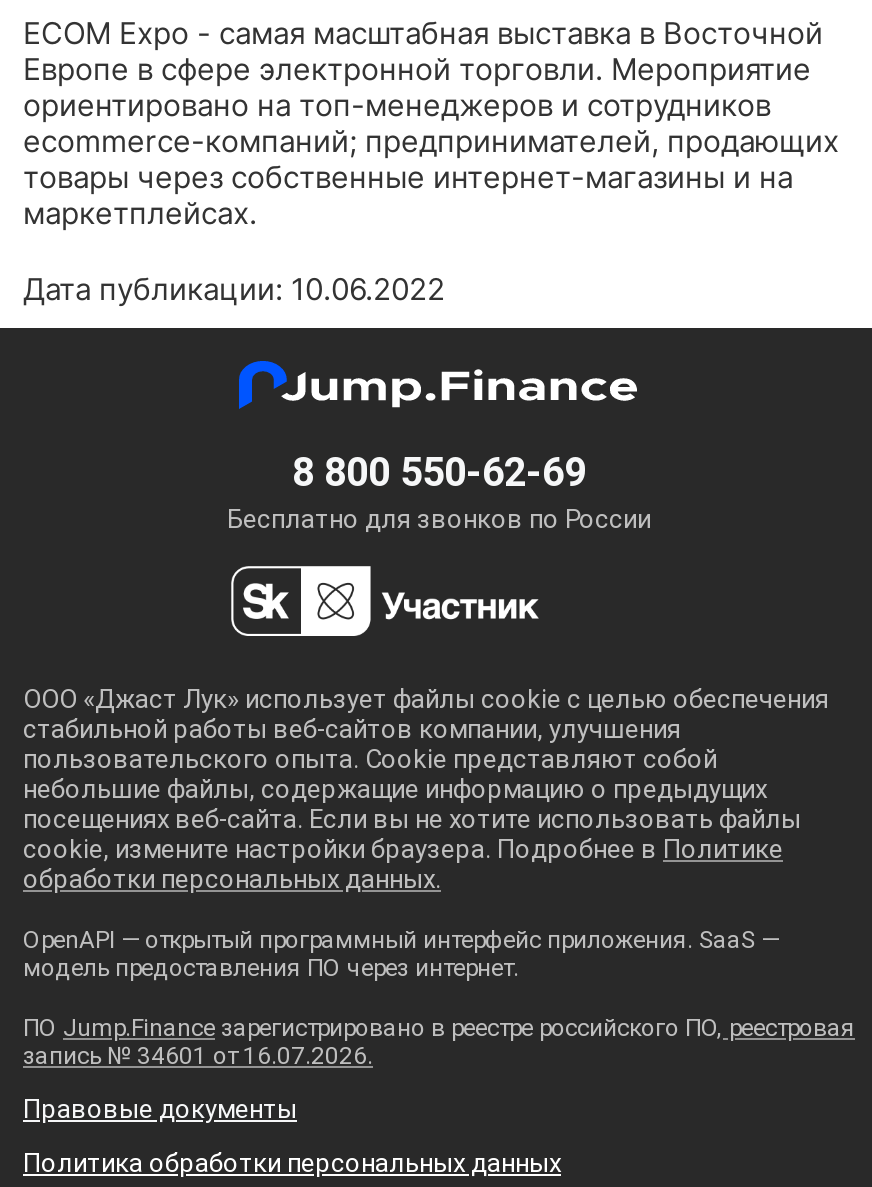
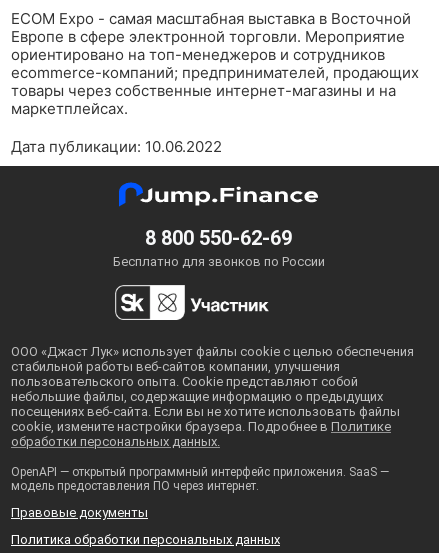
- ПО Jump.Finance зарегистрировано в реестре российского ПО, реестровая
- запись № 34601 от 16.07.2026.
